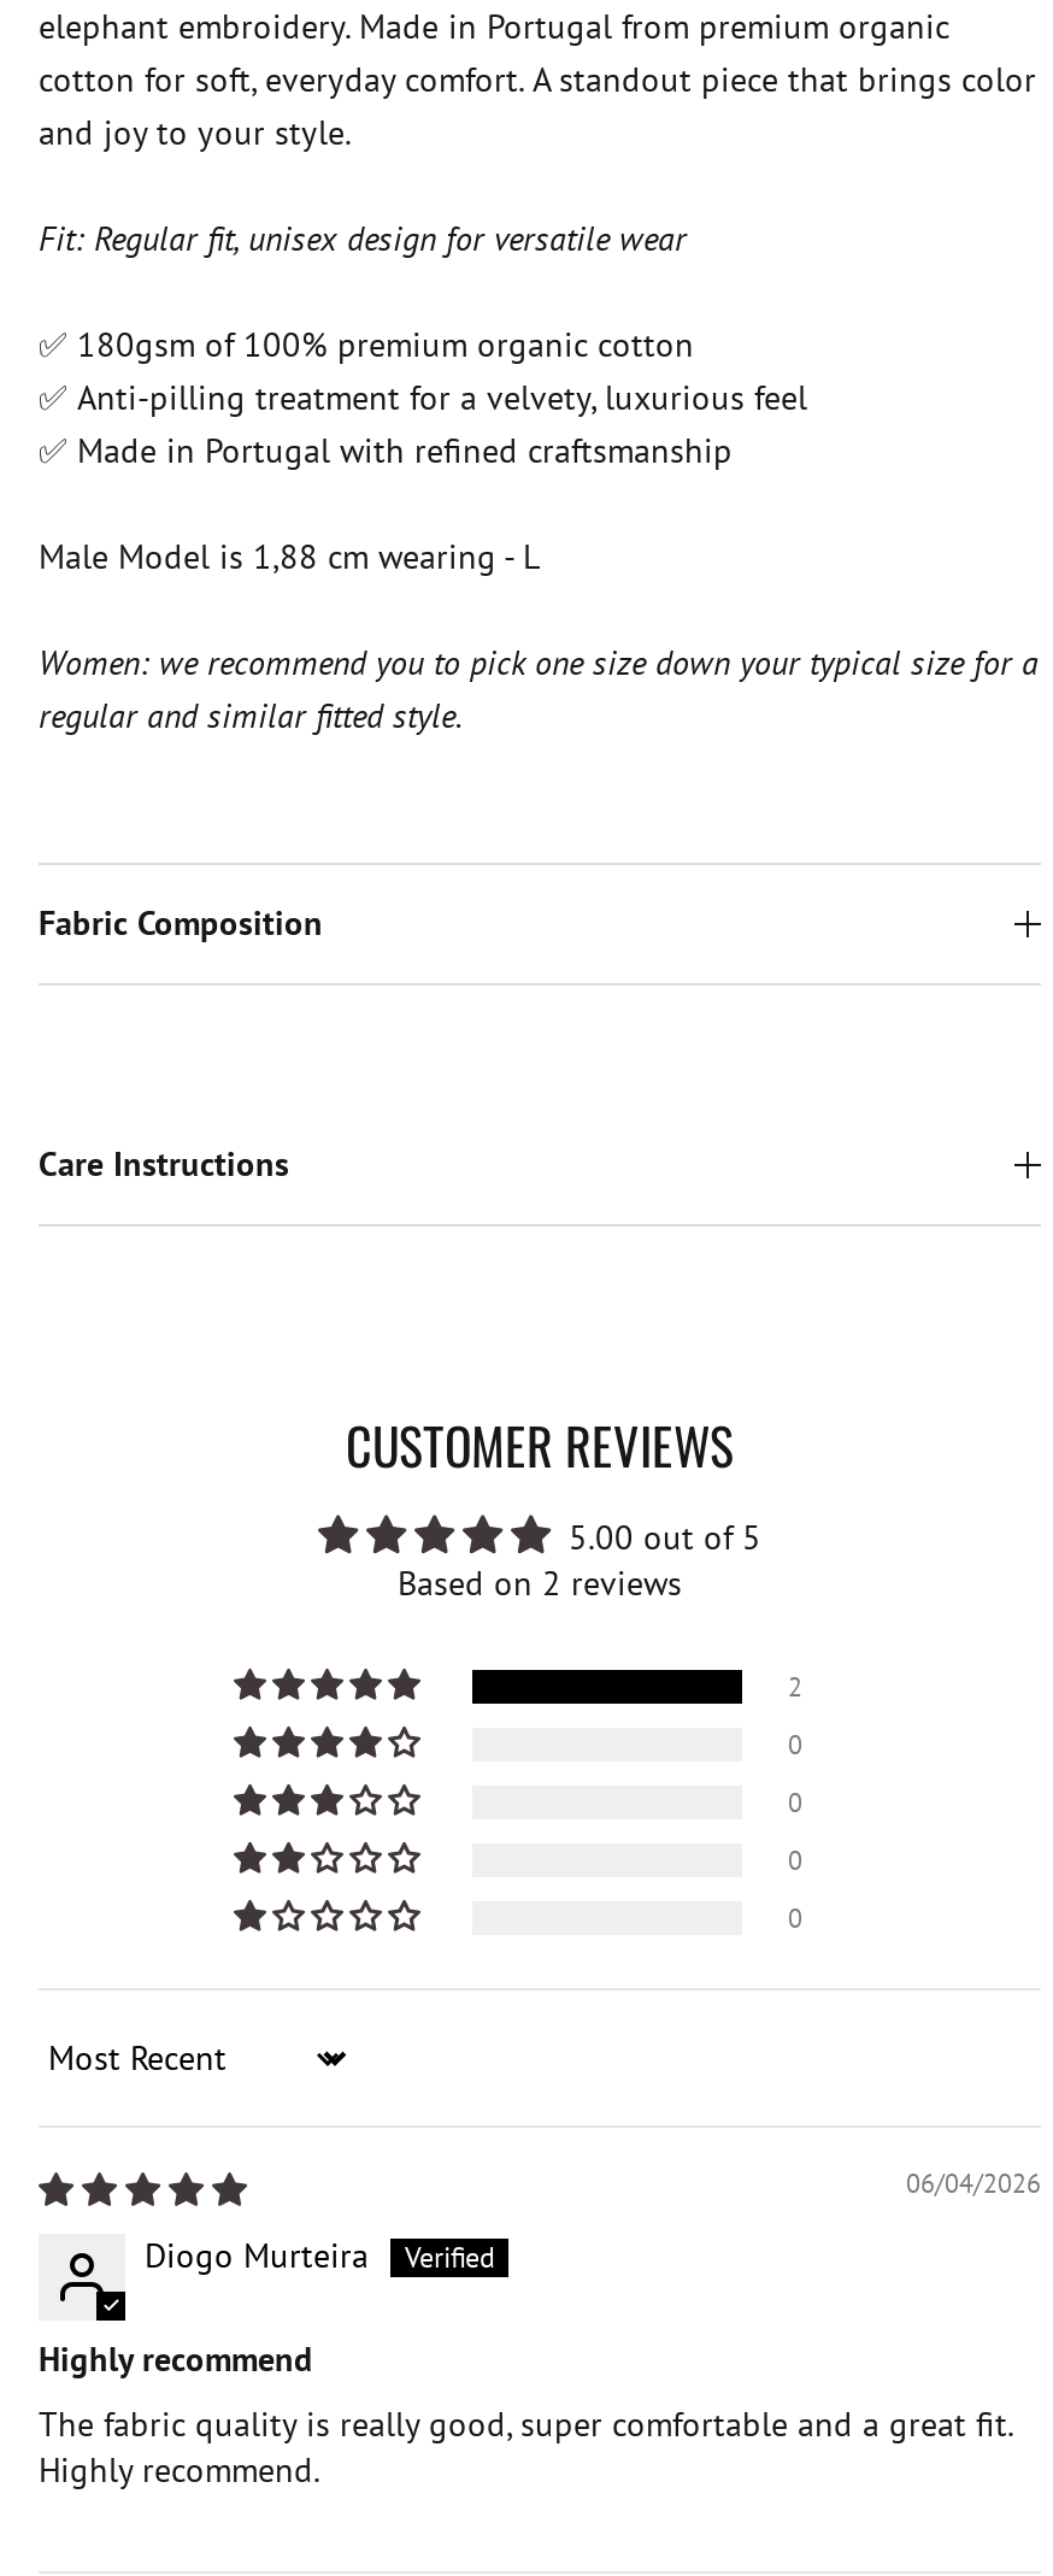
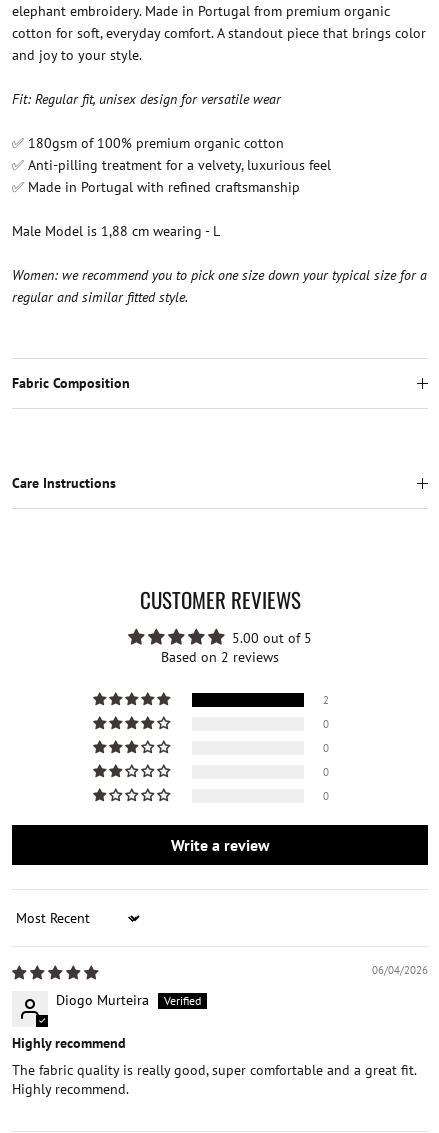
+ Write a review
